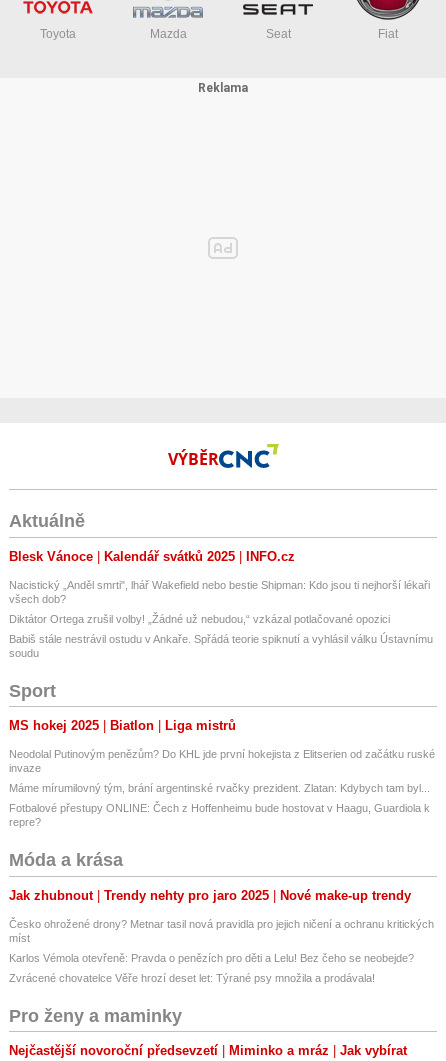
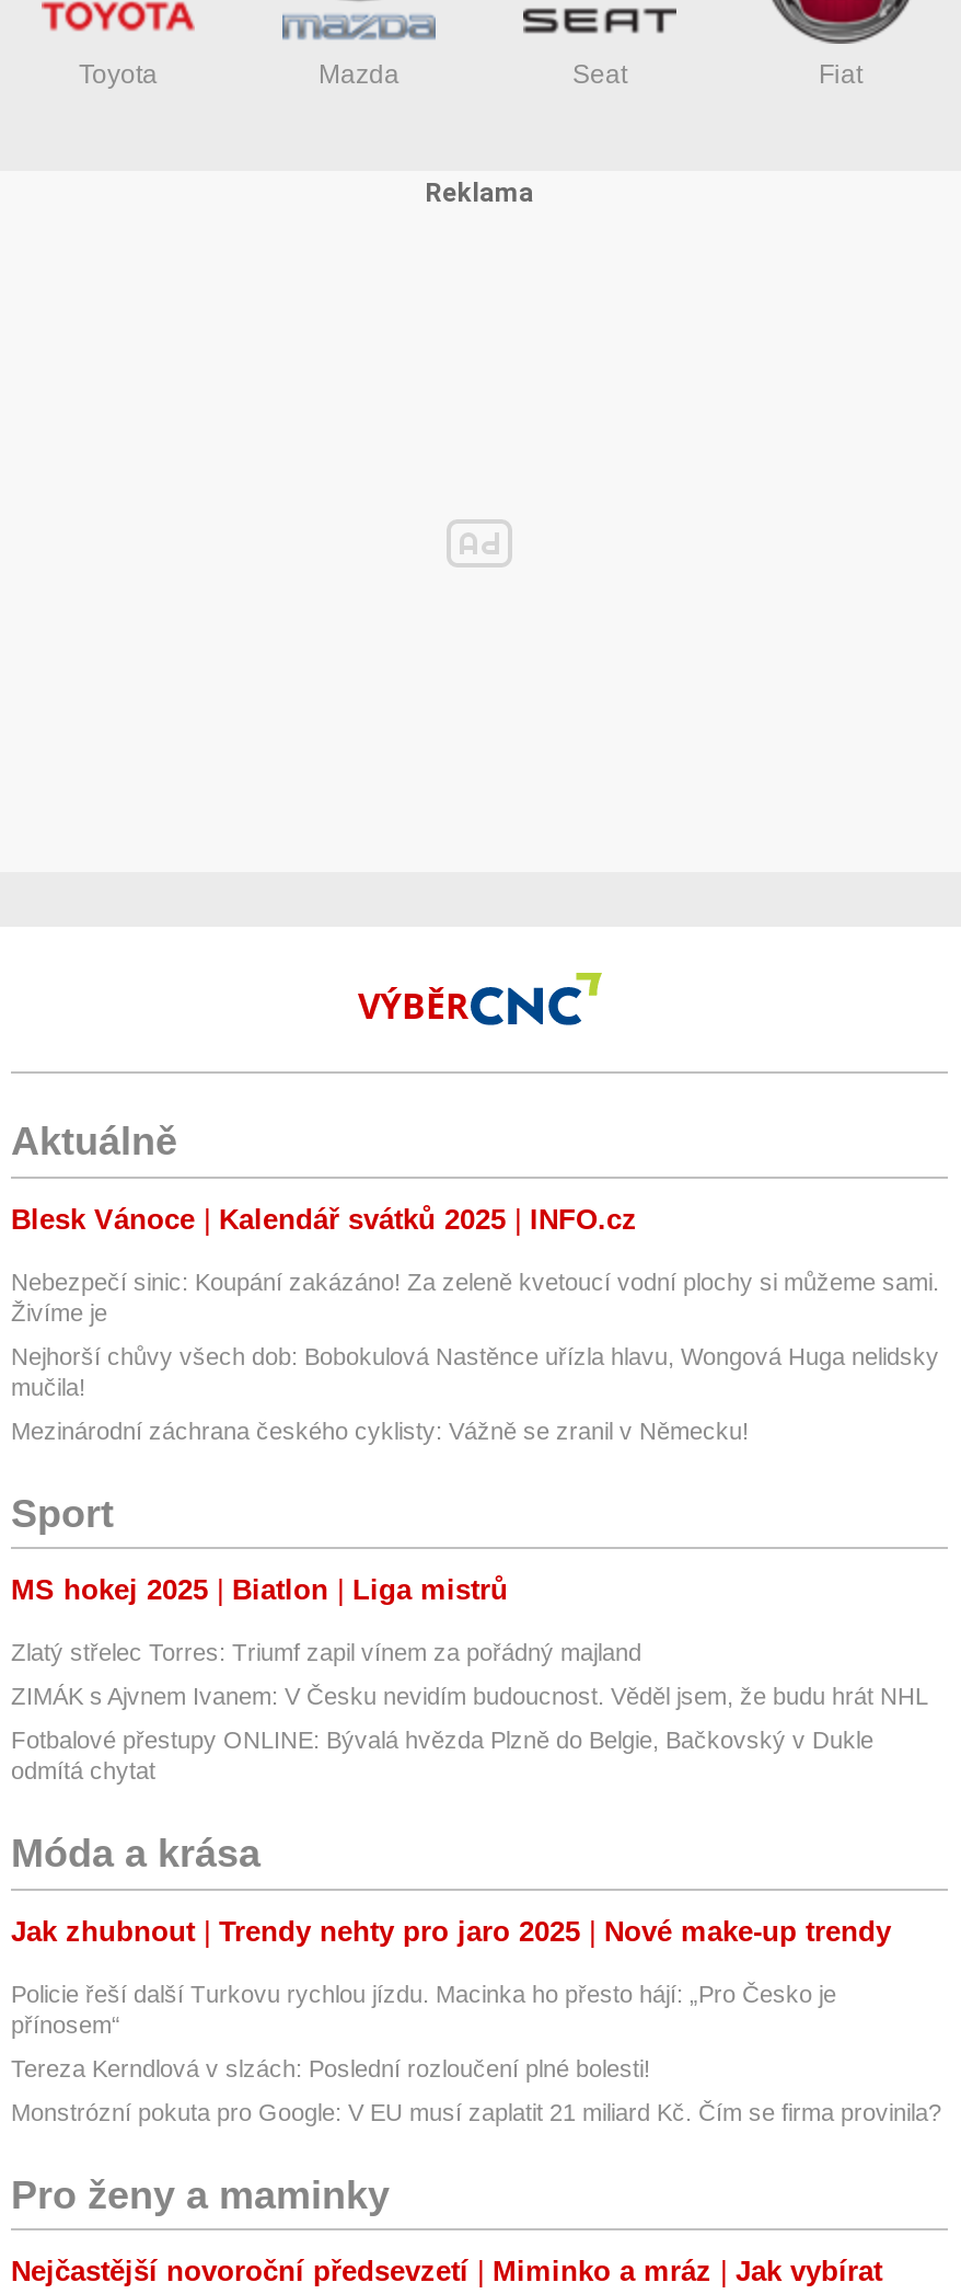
- Nacistický „Anděl smrti", lhář Wakefield nebo bestie Shipman: Kdo jsou ti nejhorší lékaři
- všech dob?
+ Nebezpečí sinic: Koupání zakázáno! Za zeleně kvetoucí vodní plochy si můžeme sami.
+ Živíme je

- Diktátor Ortega zrušil volby! „Žádné už nebudou,“ vzkázal potlačované opozici
+ Nejhorší chůvy všech dob: Bobokulová Nastěnce uřízla hlavu, Wongová Huga nelidsky
+ mučila!

- Babiš stále nestrávil ostudu v Ankaře. Spřádá teorie spiknutí a vyhlásil válku Ústavnímu
- soudu
+ Mezinárodní záchrana českého cyklisty: Vážně se zranil v Německu!

- Neodolal Putinovým penězům? Do KHL jde první hokejista z Elitserien od začátku ruské
- invaze
+ Zlatý střelec Torres: Triumf zapil vínem za pořádný majland

- Máme mírumilovný tým, brání argentinské rvačky prezident. Zlatan: Kdybych tam byl...
+ ZIMÁK s Ajvnem Ivanem: V Česku nevidím budoucnost. Věděl jsem, že budu hrát NHL

- Fotbalové přestupy ONLINE: Čech z Hoffenheimu bude hostovat v Haagu, Guardiola k
- repre?
+ Fotbalové přestupy ONLINE: Bývalá hvězda Plzně do Belgie, Bačkovský v Dukle
+ odmítá chytat

- Česko ohrožené drony? Metnar tasil nová pravidla pro jejich ničení a ochranu kritických
- míst
+ Policie řeší další Turkovu rychlou jízdu. Macinka ho přesto hájí: „Pro Česko je
+ přínosem“

- Karlos Vémola otevřeně: Pravda o penězích pro děti a Lelu! Bez čeho se neobejde?
+ Tereza Kerndlová v slzách: Poslední rozloučení plné bolesti!

- Zvrácené chovatelce Věře hrozí deset let: Týrané psy množila a prodávala!
+ Monstrózní pokuta pro Google: V EU musí zaplatit 21 miliard Kč. Čím se firma provinila?
